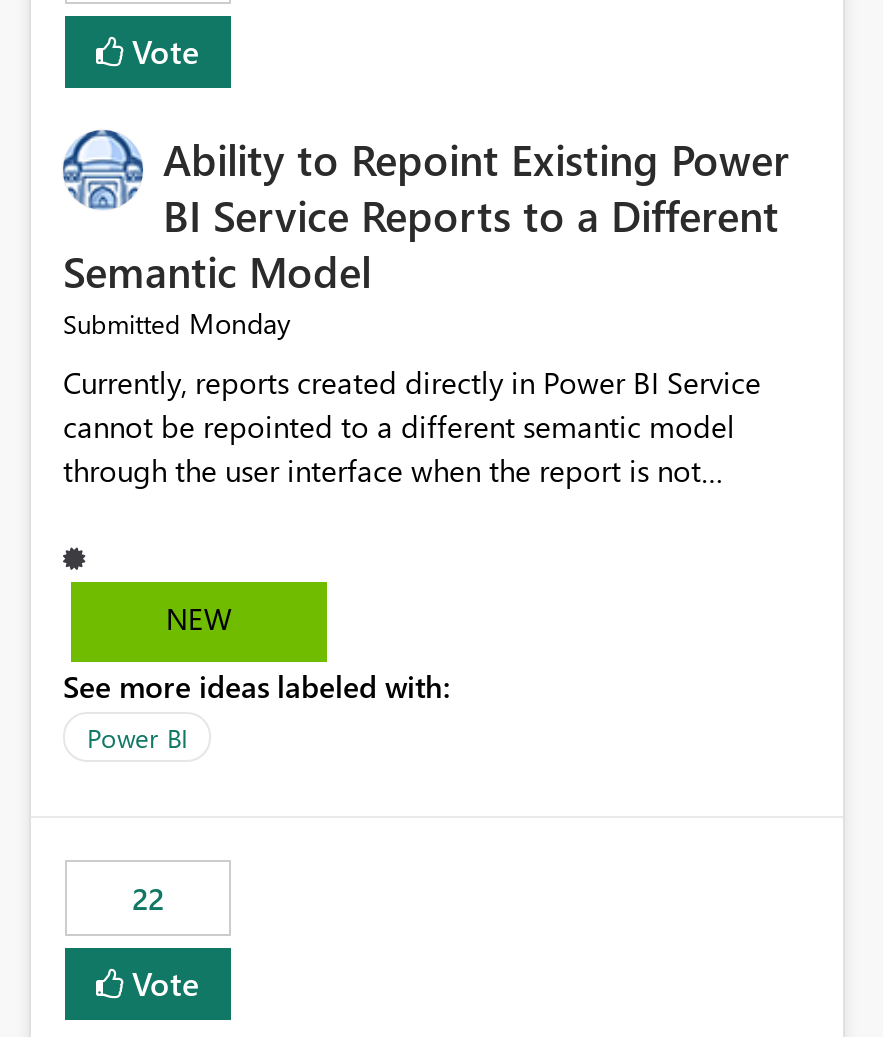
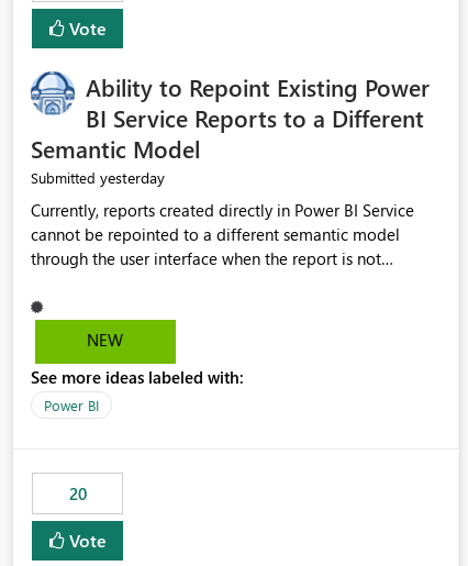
- Submitted Monday
+ Submitted yesterday

- 22
+ 20
